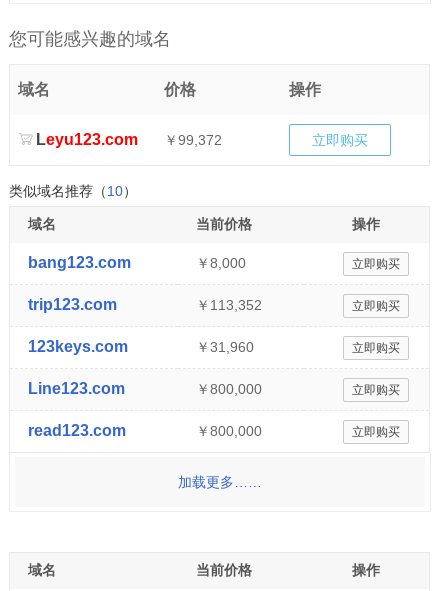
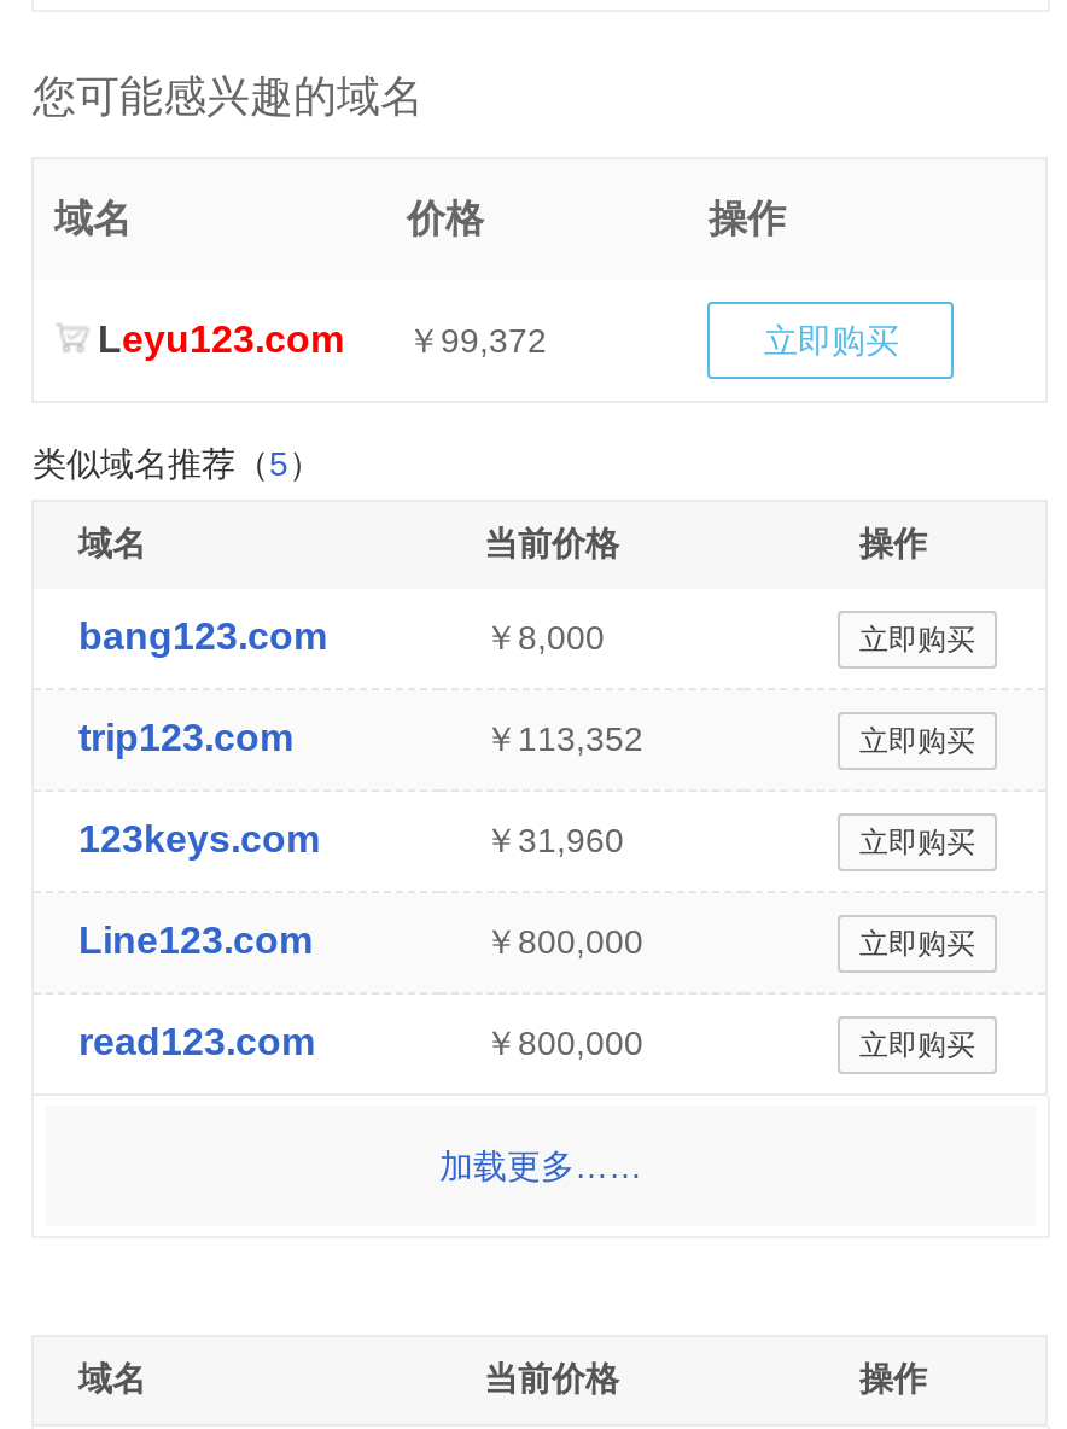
- 类似域名推荐（10）
+ 类似域名推荐（5）
